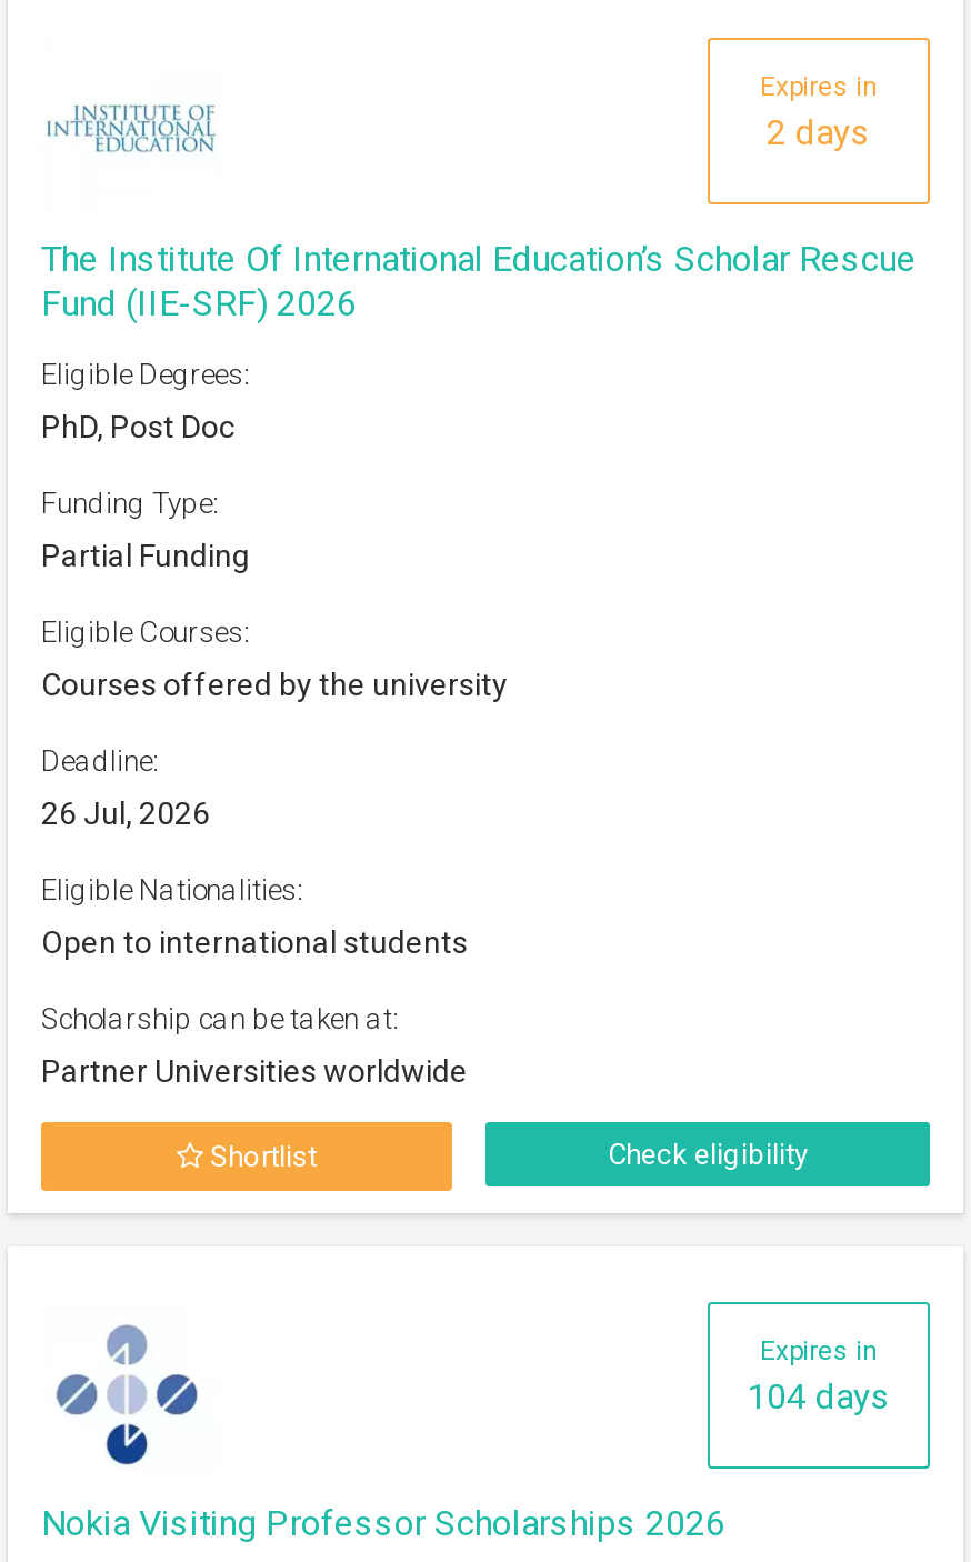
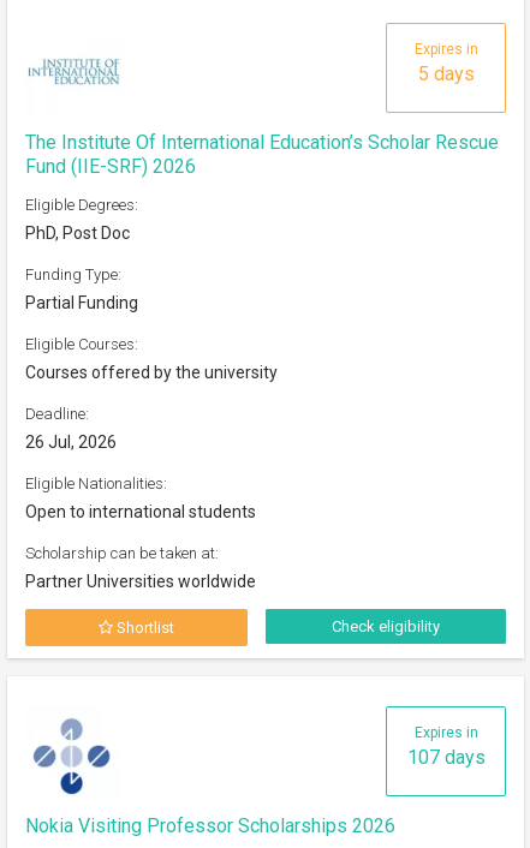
- 2 days
+ 5 days

- 104 days
+ 107 days
